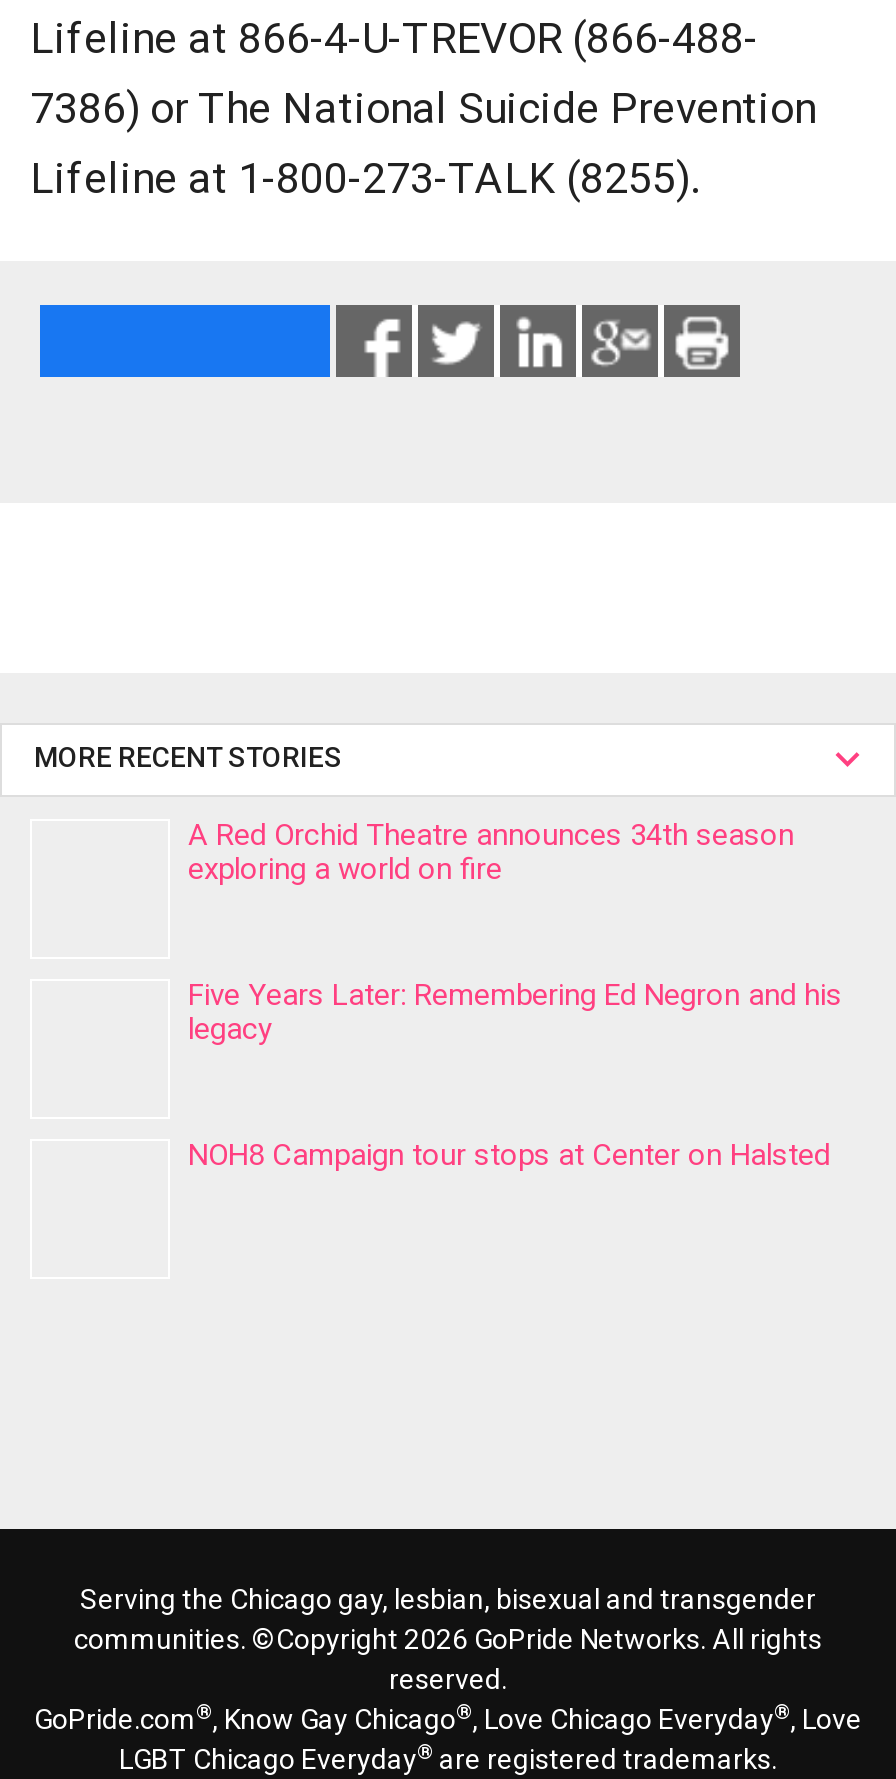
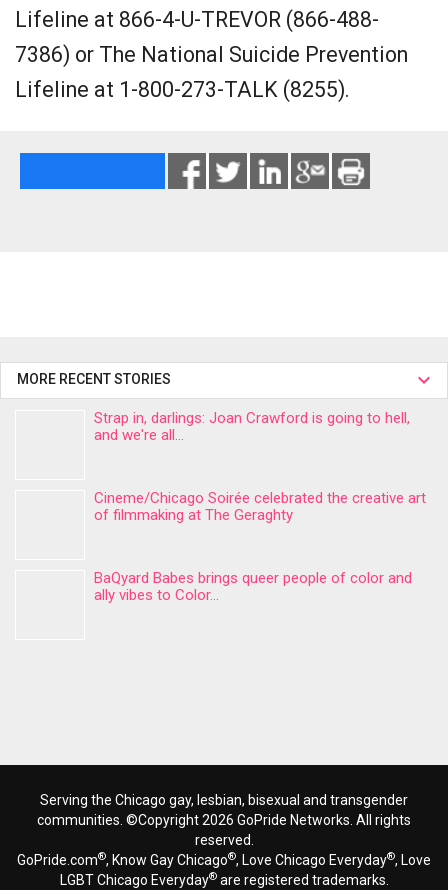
- A Red Orchid Theatre announces 34th season
- exploring a world on fire
+ Strap in, darlings: Joan Crawford is going to hell,
+ and we're all...

- Five Years Later: Remembering Ed Negron and his
- legacy
+ Cineme/Chicago Soirée celebrated the creative art
+ of filmmaking at The Geraghty

- NOH8 Campaign tour stops at Center on Halsted
+ BaQyard Babes brings queer people of color and
+ ally vibes to Color...
